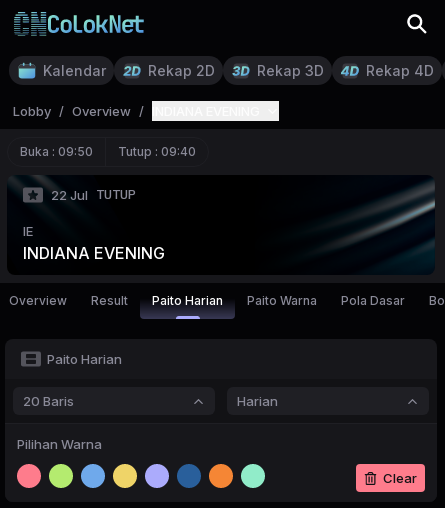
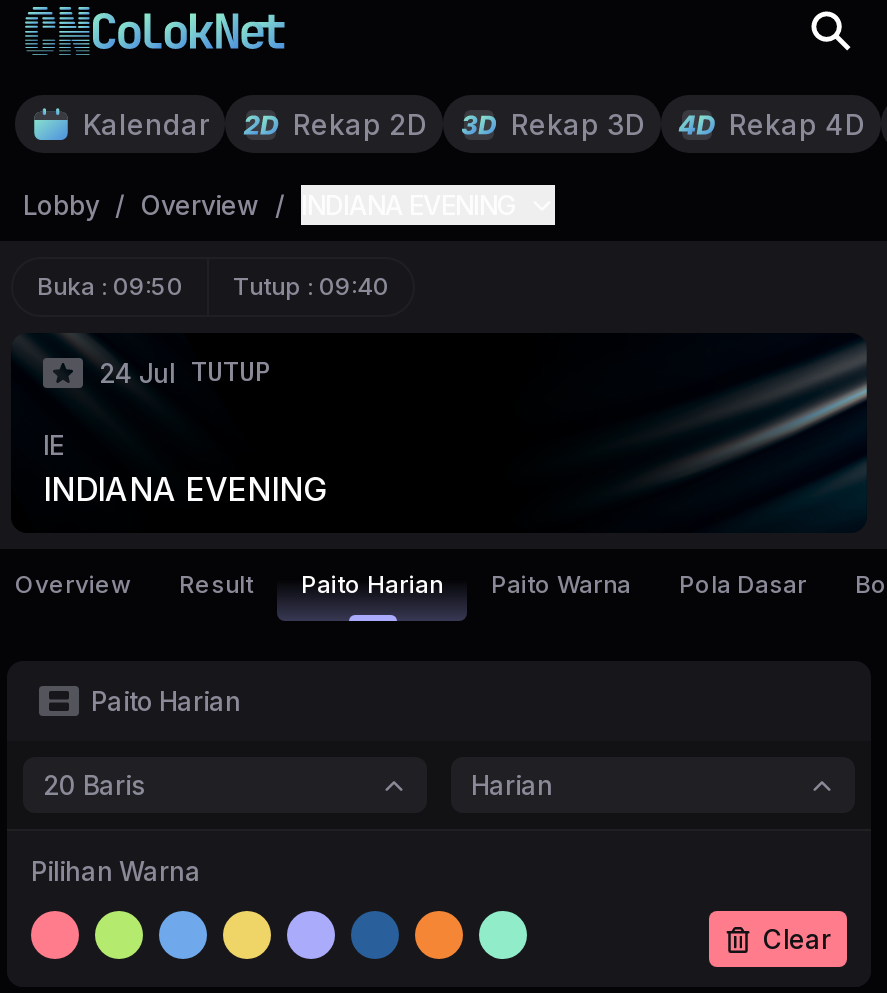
- 22 Jul TUTUP
+ 24 Jul TUTUP
